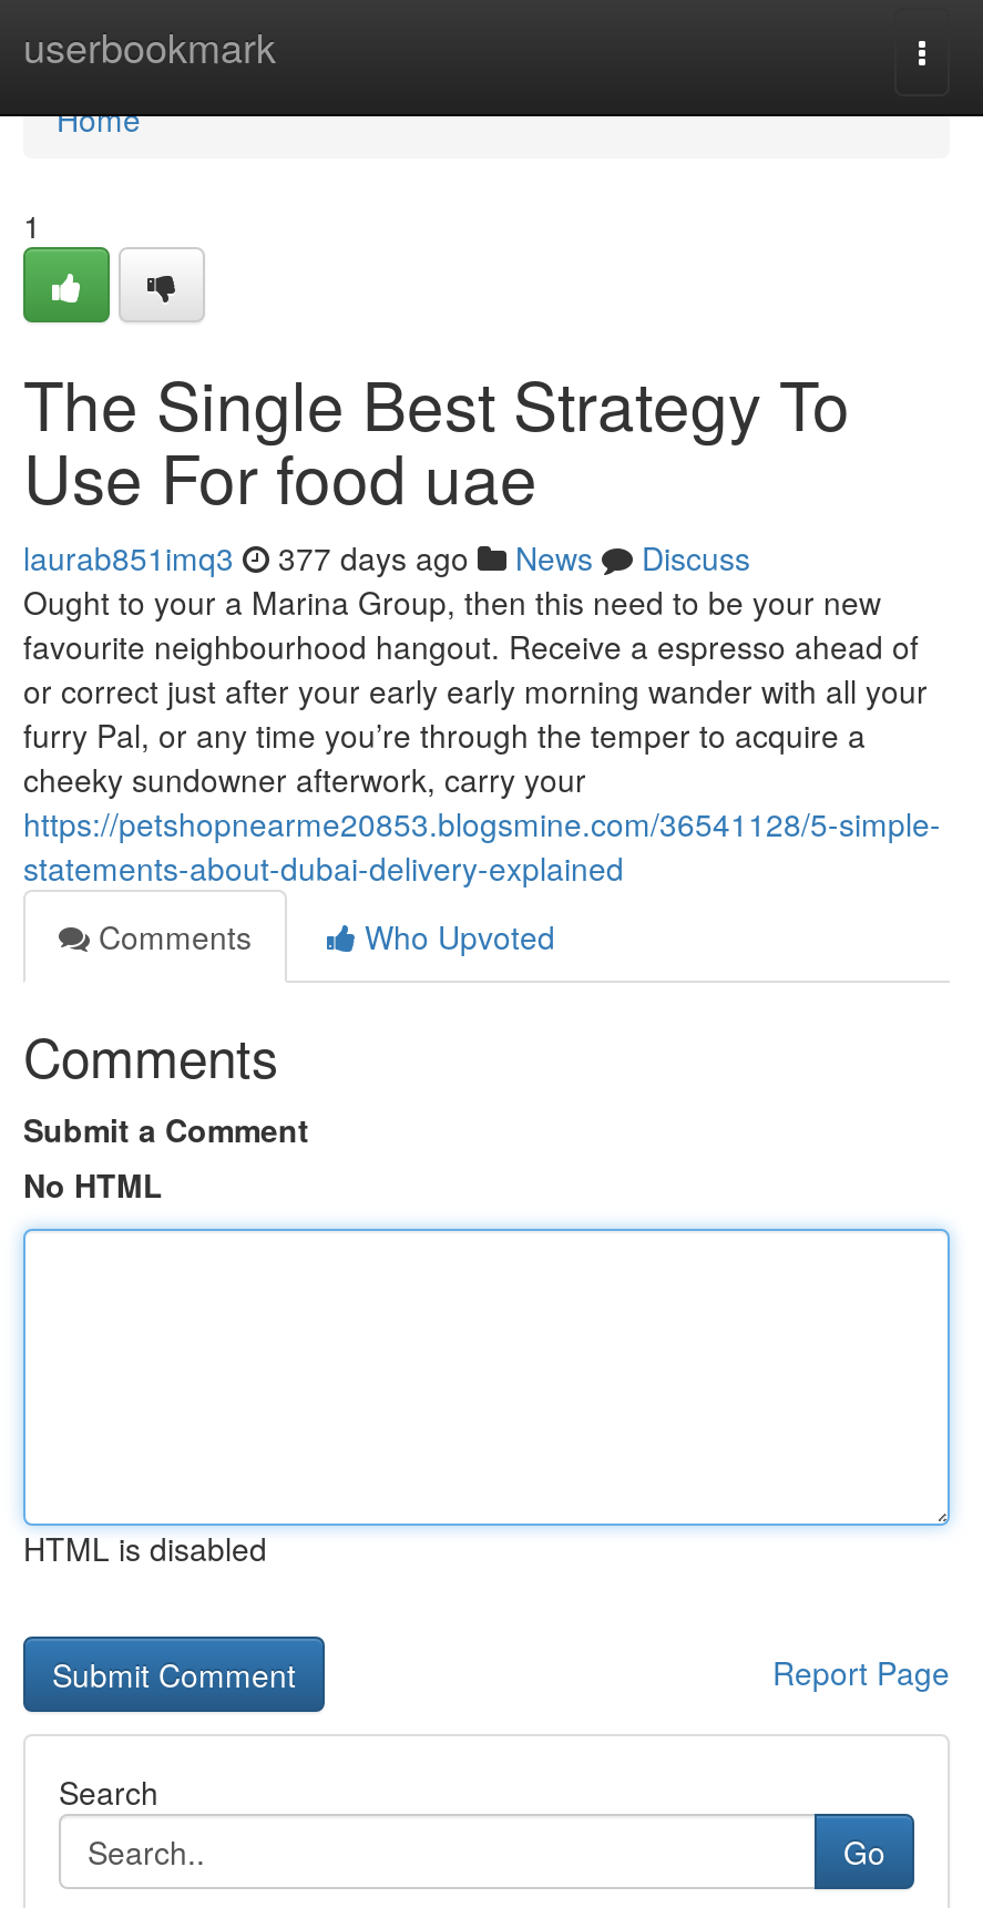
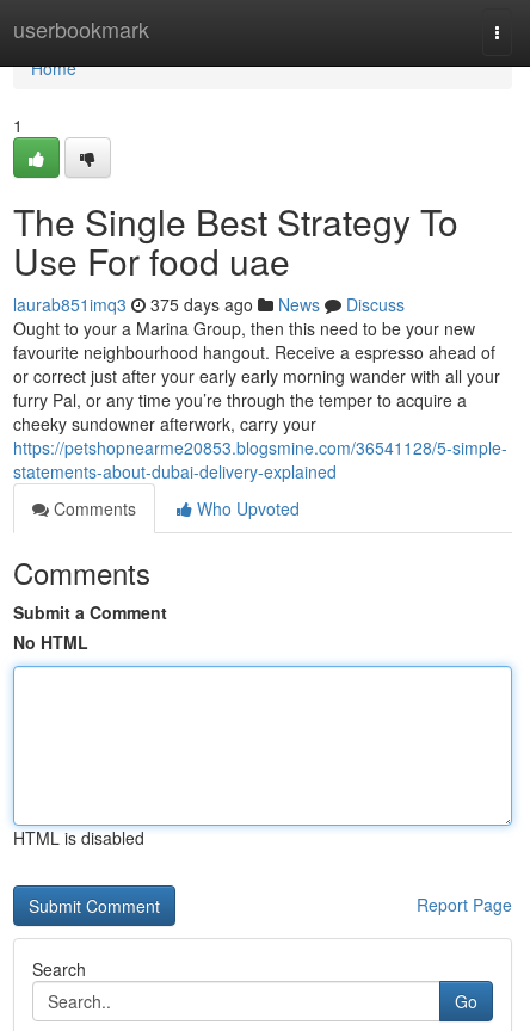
- laurab851imq3 377 days ago News Discuss
+ laurab851imq3 375 days ago News Discuss
